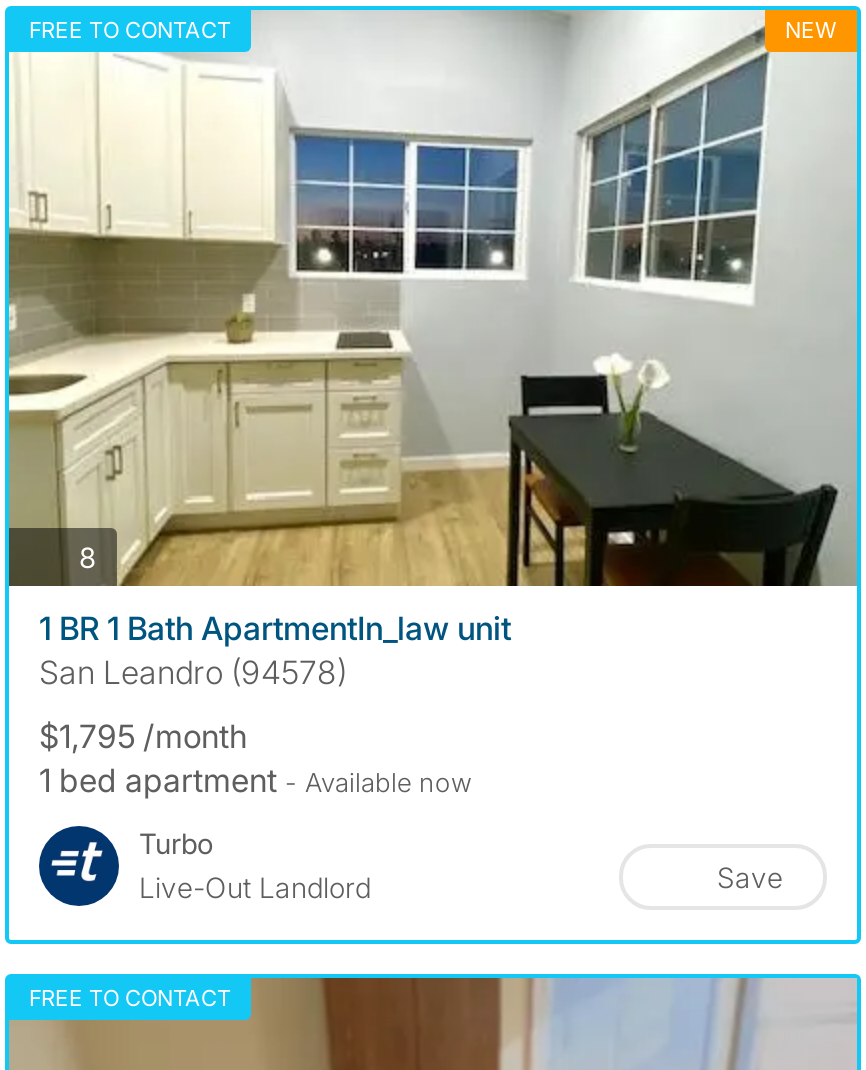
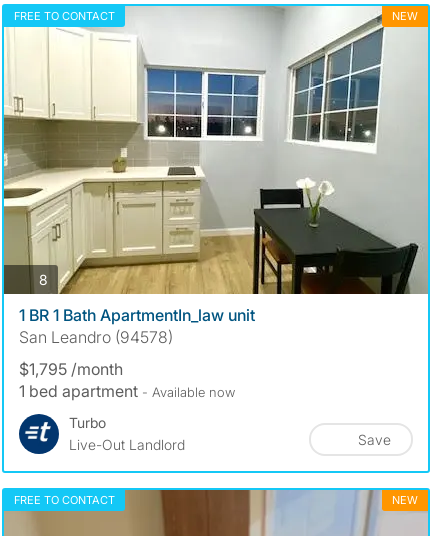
+ NEW
